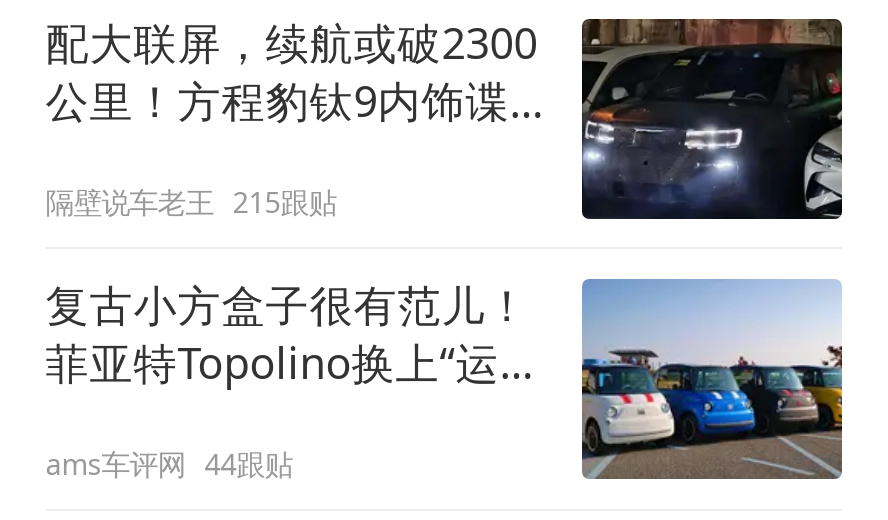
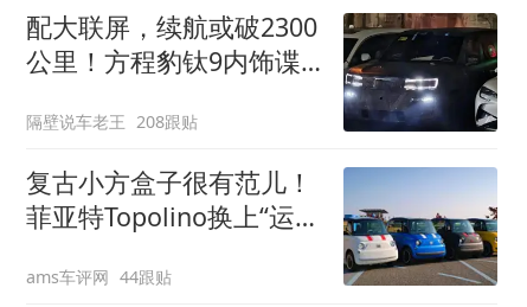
- 隔壁说车老王 215跟贴
+ 隔壁说车老王 208跟贴
